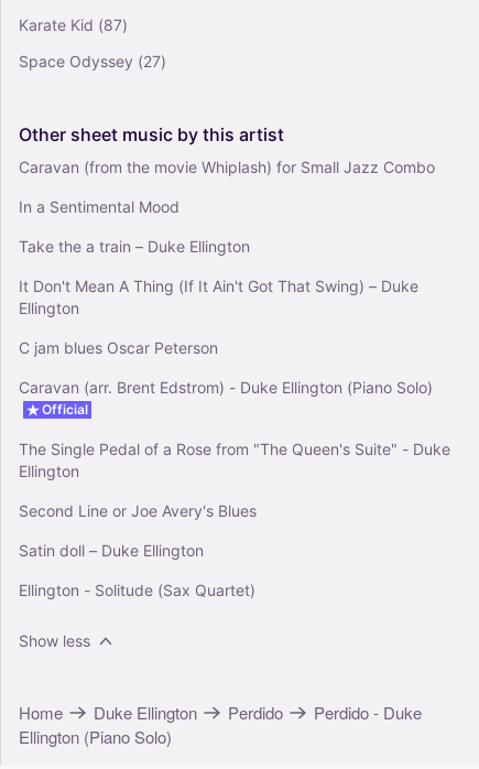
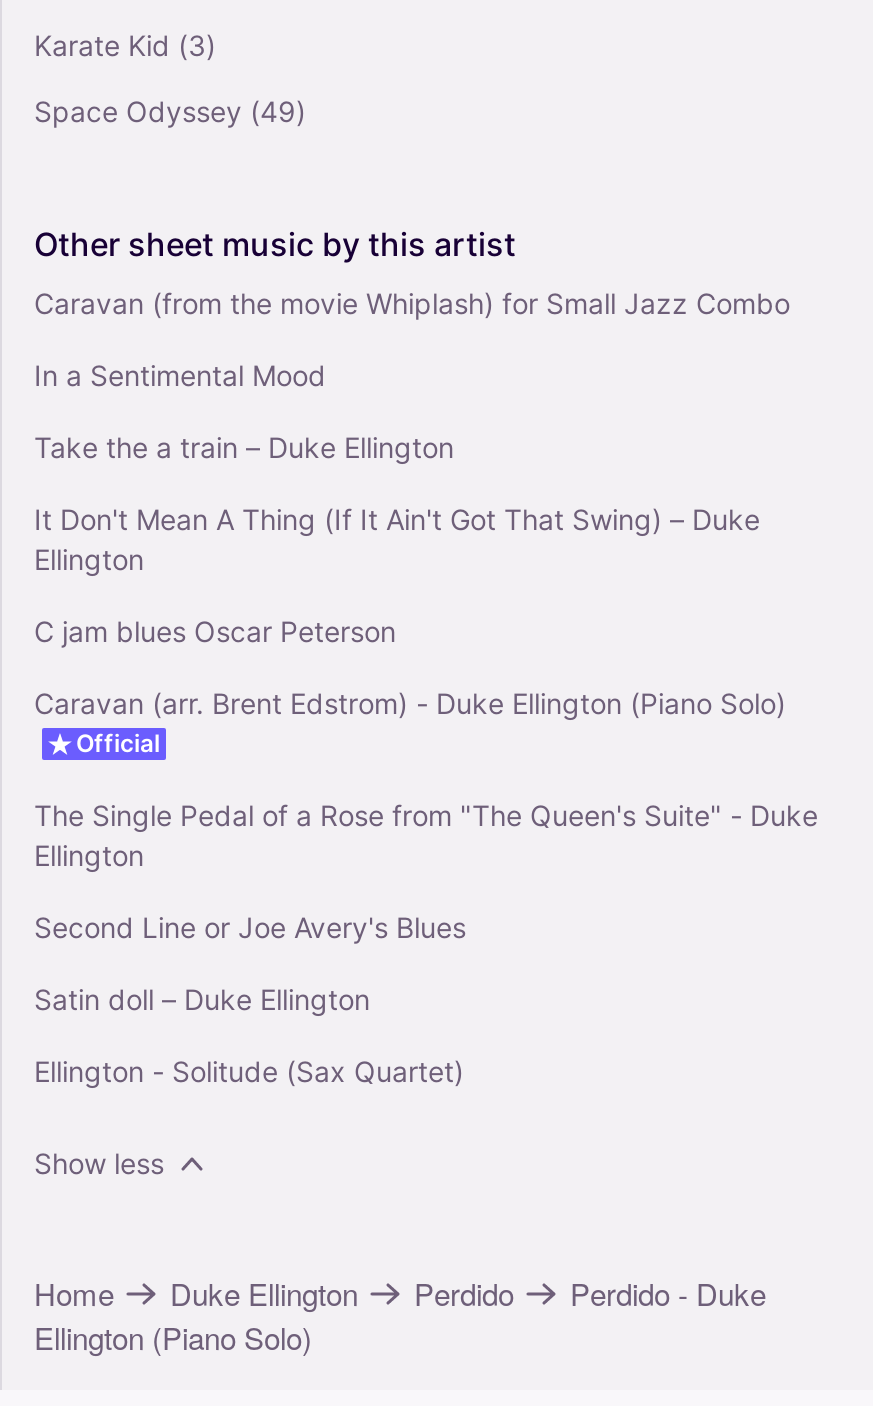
- Karate Kid (87)
+ Karate Kid (3)

- Space Odyssey (27)
+ Space Odyssey (49)
